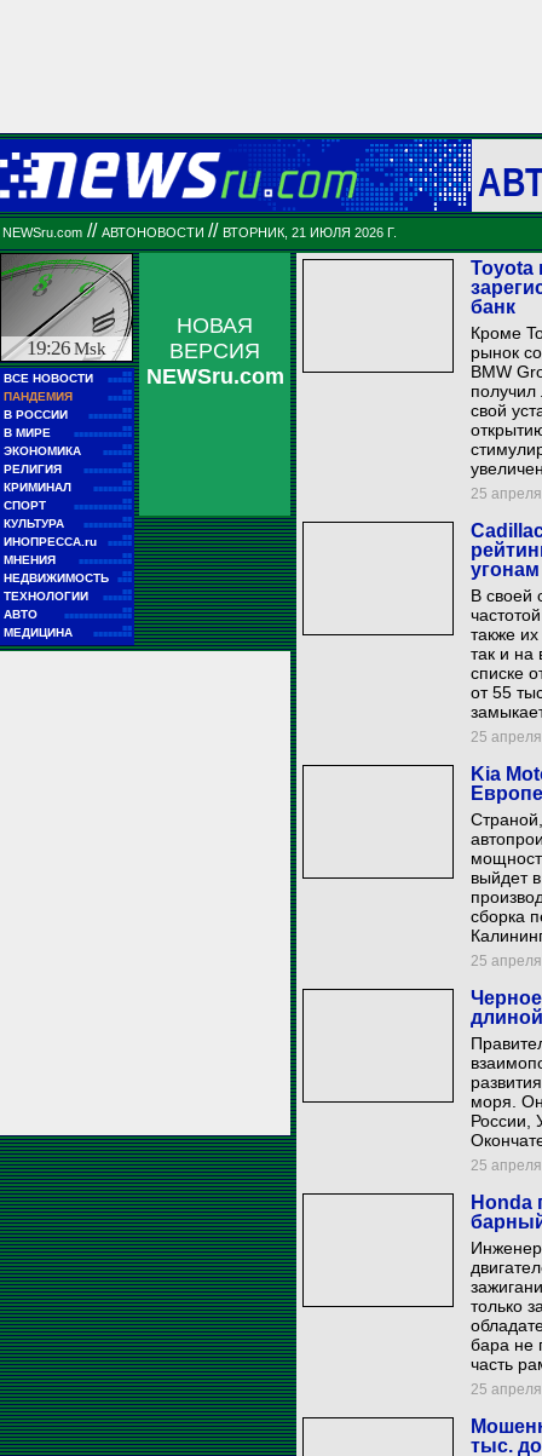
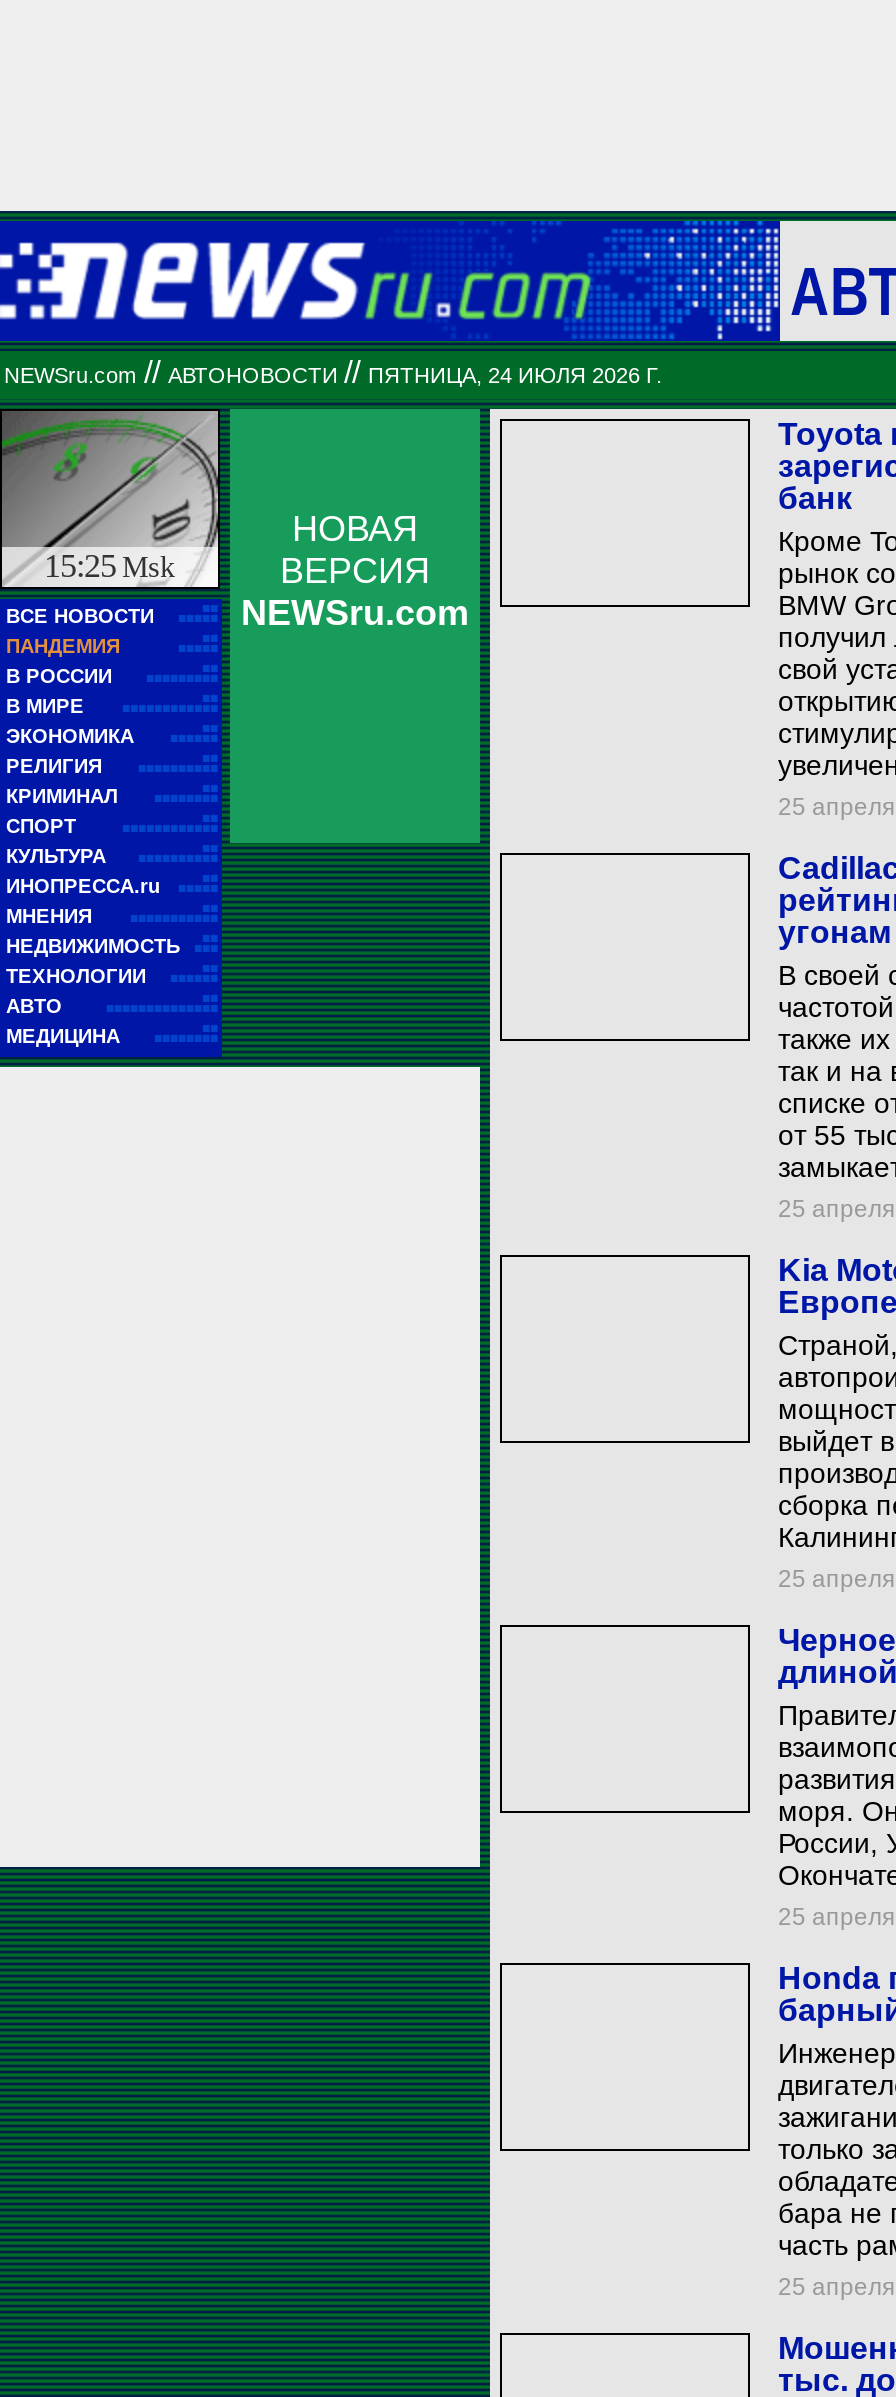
- NEWSru.com // АВТОНОВОСТИ // ВТОРНИК, 21 ИЮЛЯ 2026 Г.
+ NEWSru.com // АВТОНОВОСТИ // ПЯТНИЦА, 24 ИЮЛЯ 2026 Г.

- 19:26 Msk
+ 15:25 Msk
